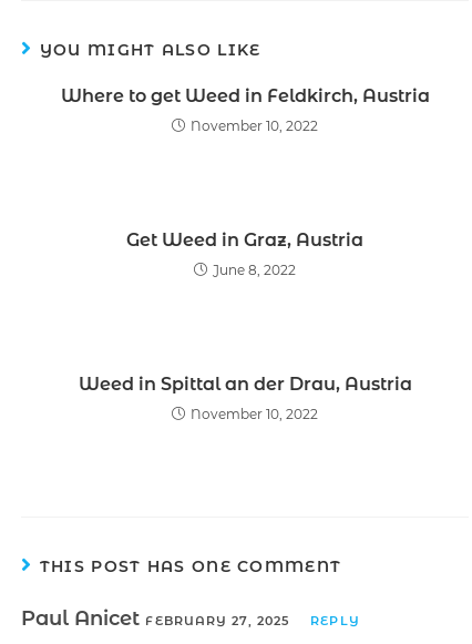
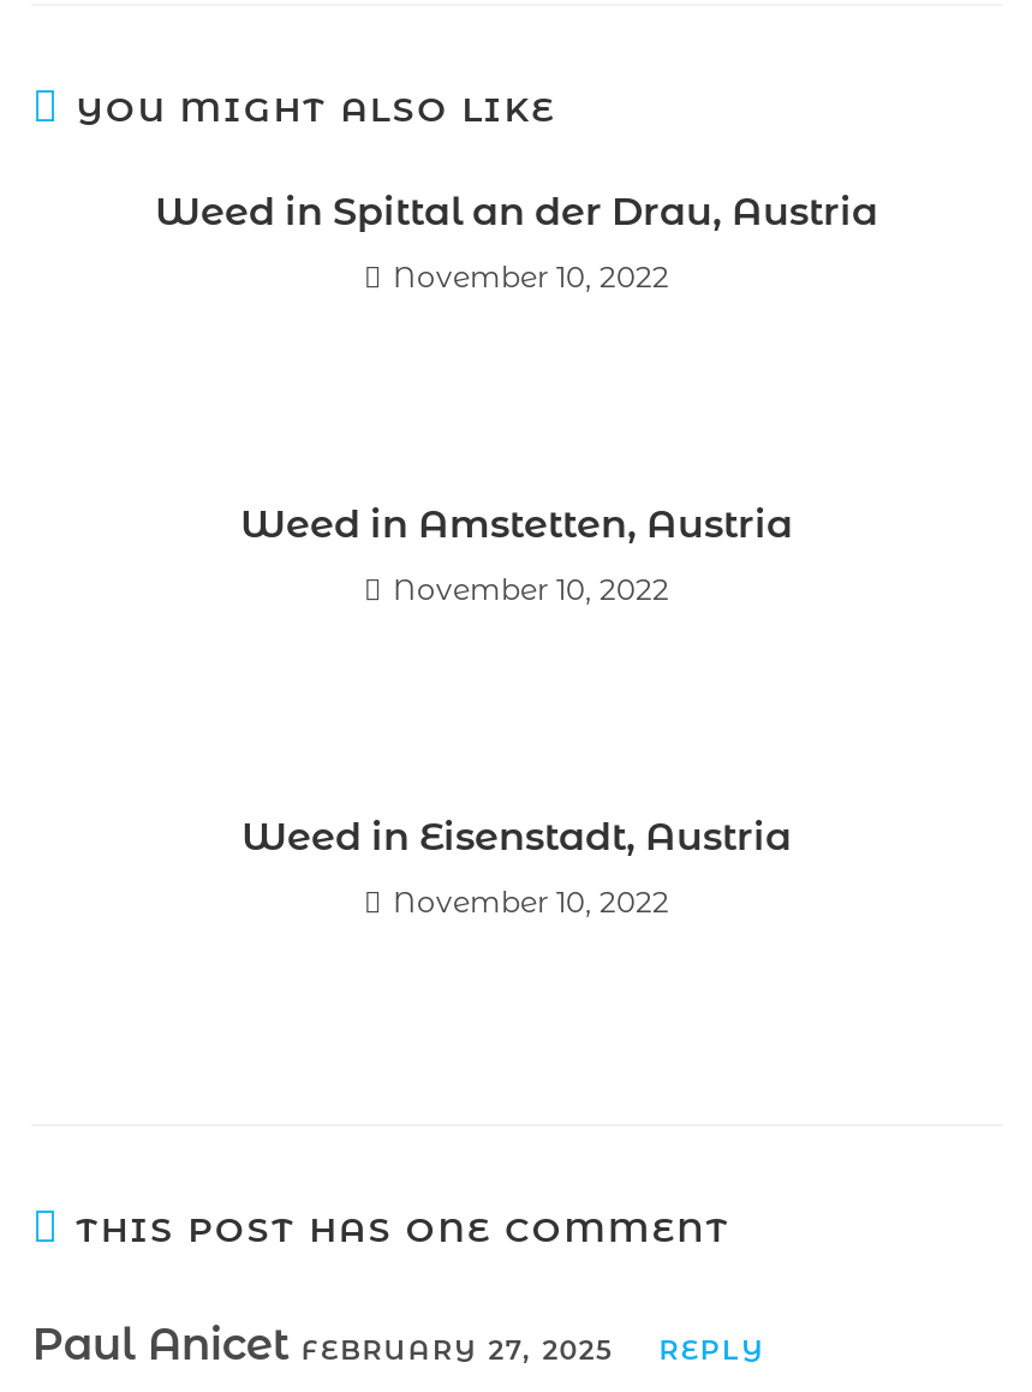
- Where to get Weed in Feldkirch, Austria

+ Weed in Eisenstadt, Austria

- Get Weed in Graz, Austria
+ Weed in Amstetten, Austria

- June 8, 2022
+ November 10, 2022

moved up: Weed in Spittal an der Drau, Austria
